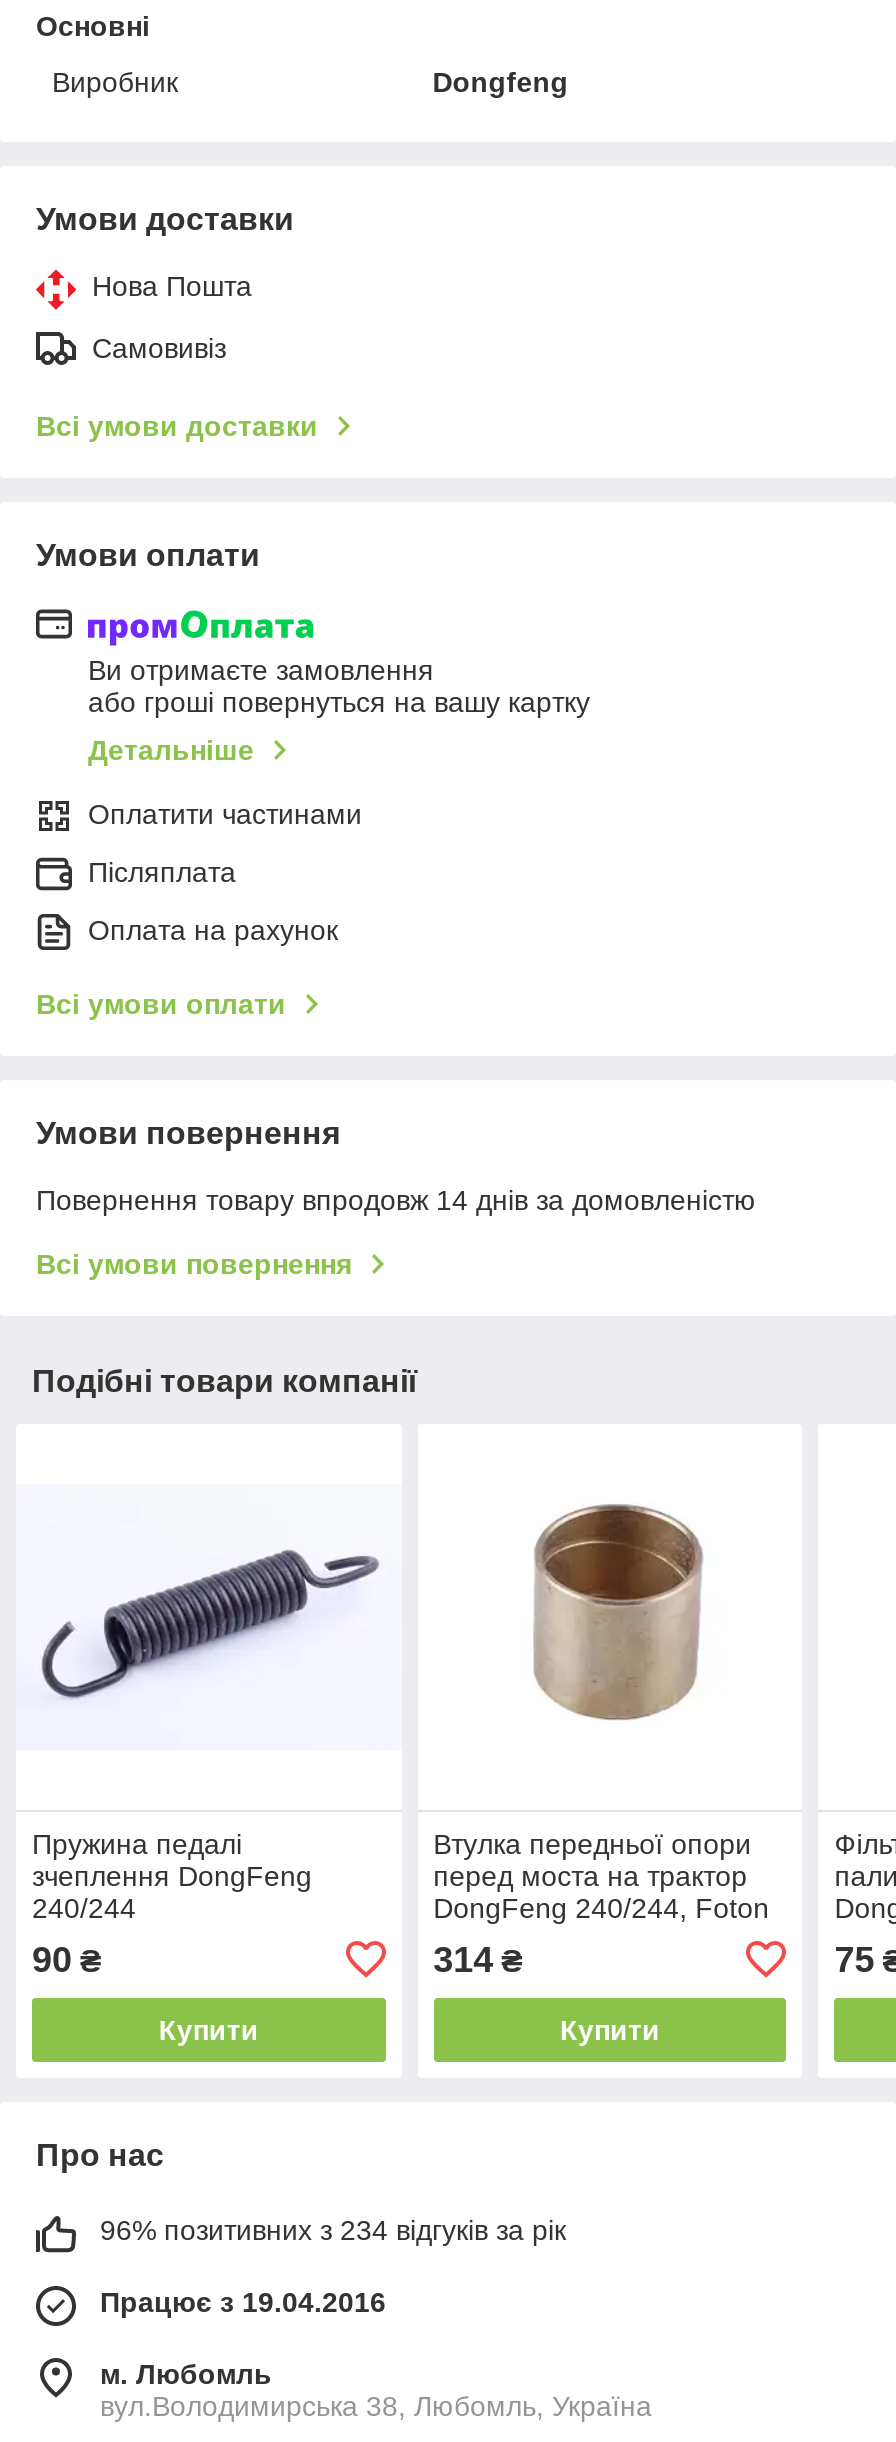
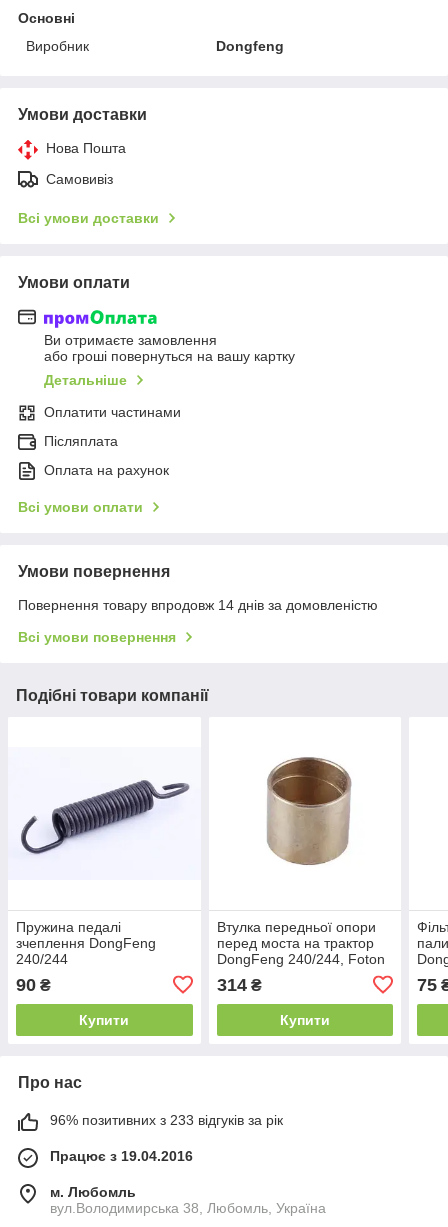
- 96% позитивних з 234 відгуків за рік
+ 96% позитивних з 233 відгуків за рік
